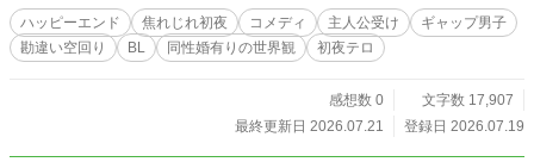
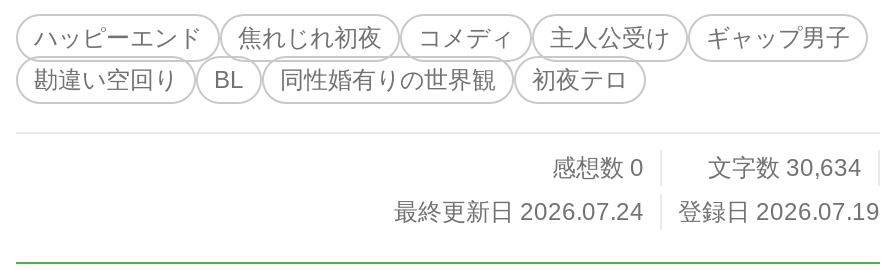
- 文字数 17,907
+ 文字数 30,634

- 最終更新日 2026.07.21 登録日 2026.07.19
+ 最終更新日 2026.07.24 登録日 2026.07.19
